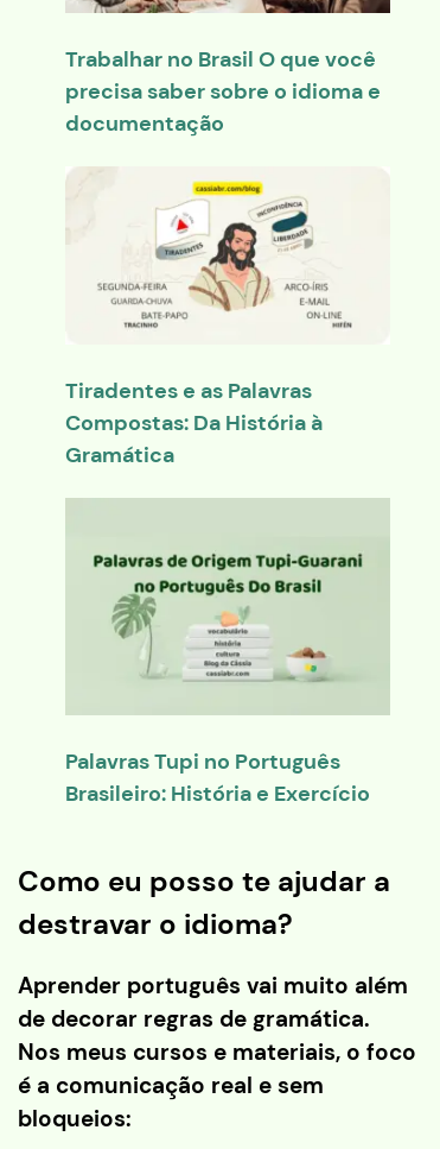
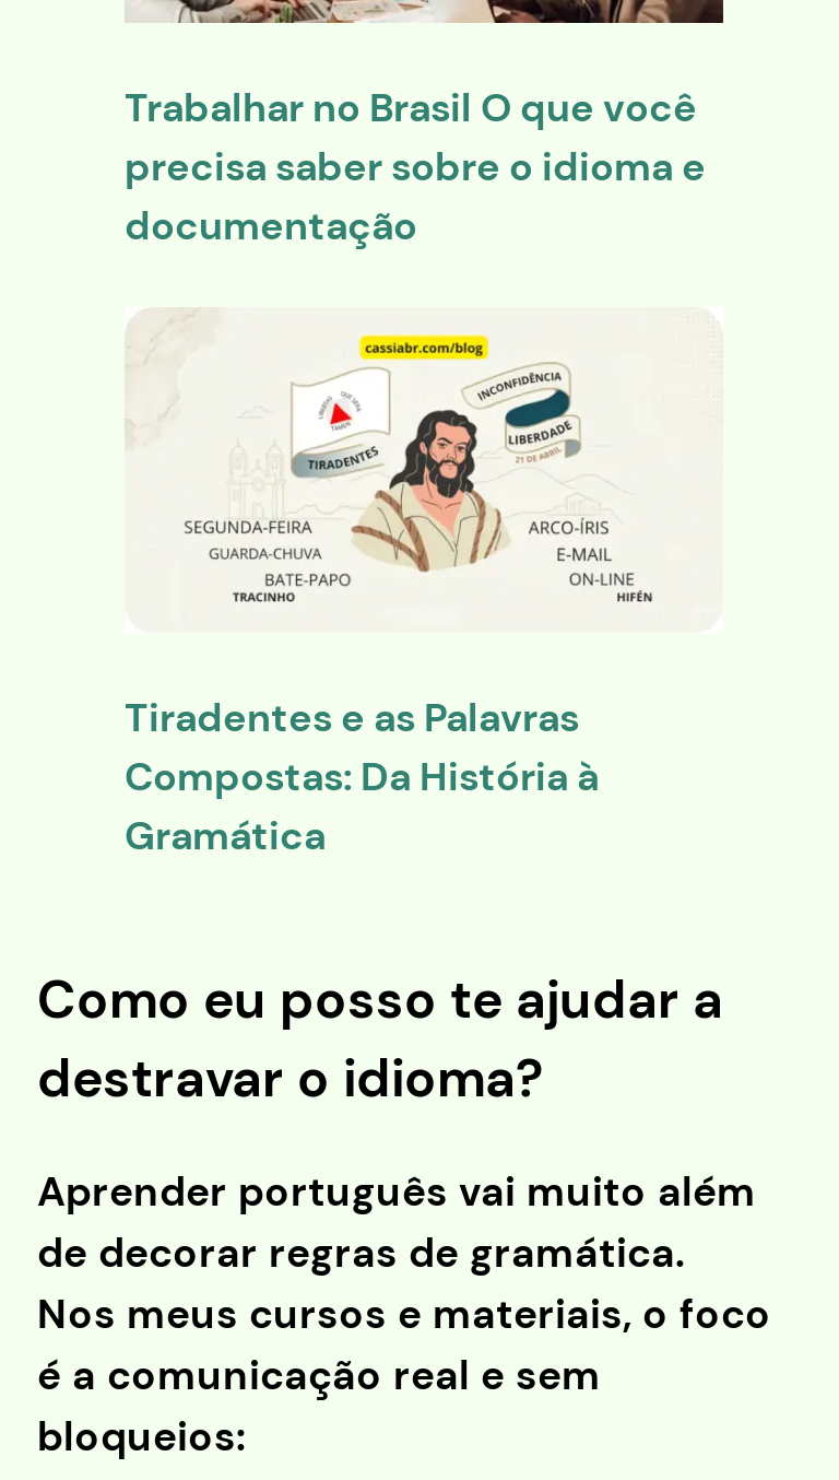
- [image]
- Palavras Tupi no Português
- Brasileiro: História e Exercício
